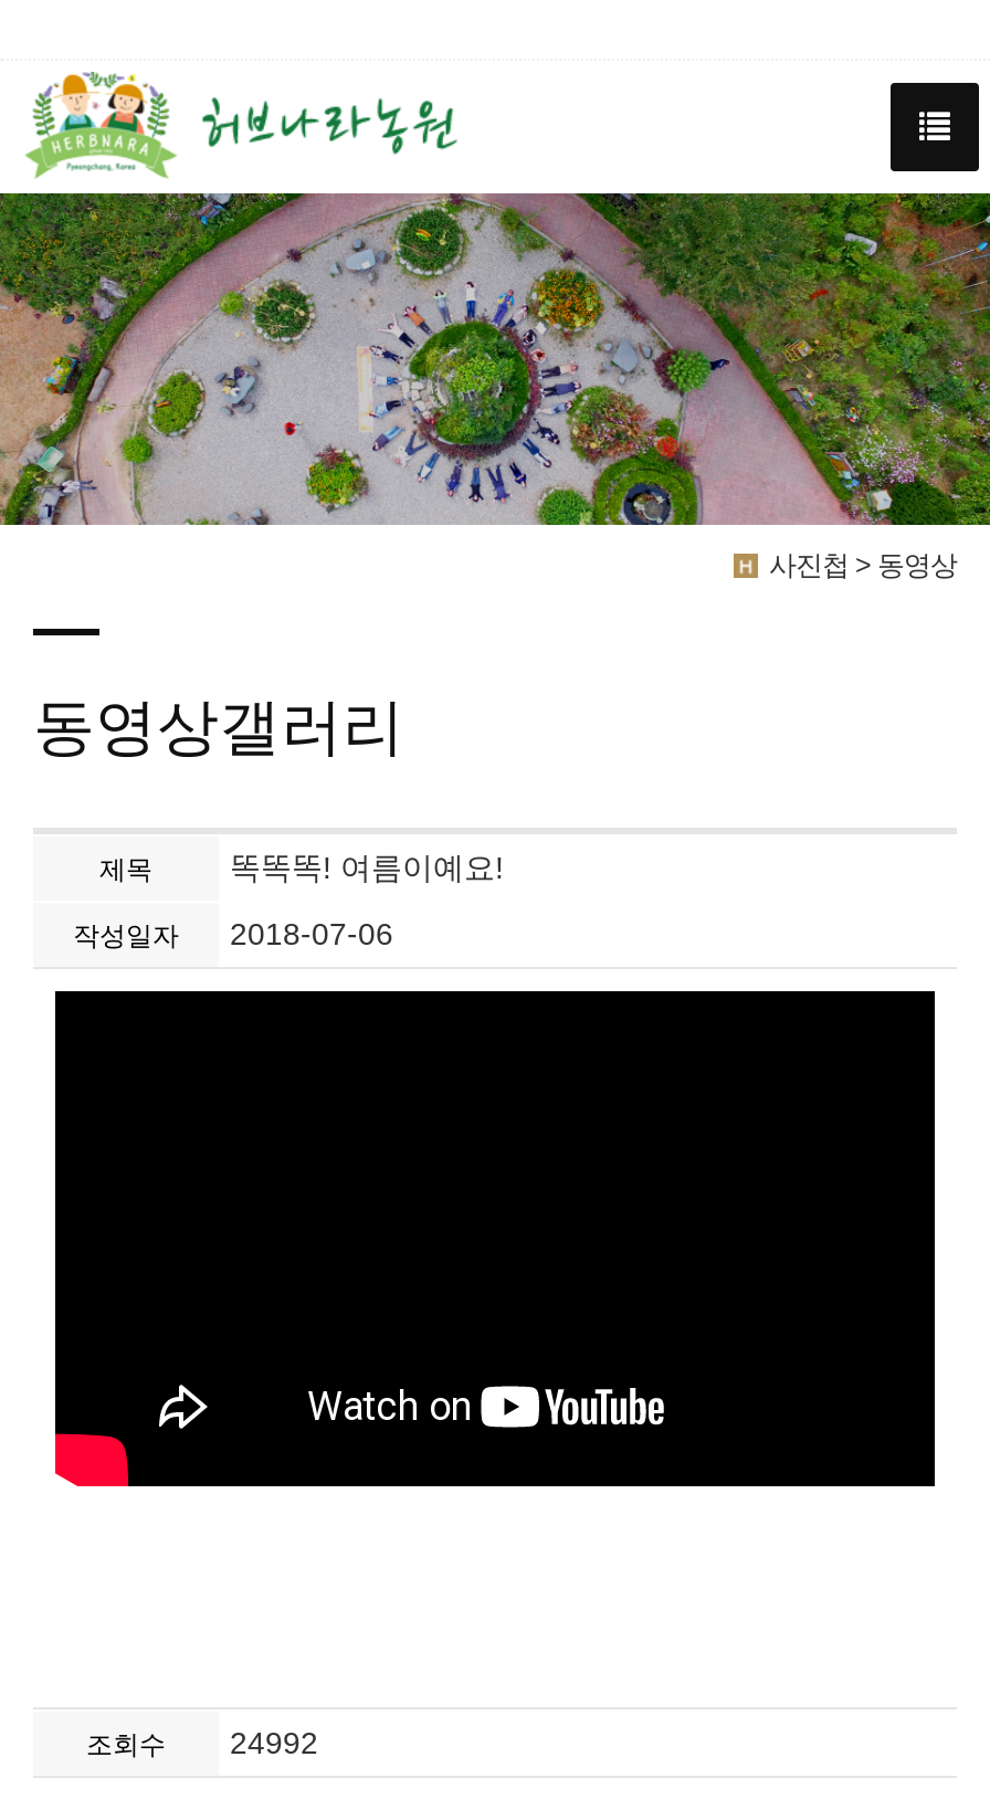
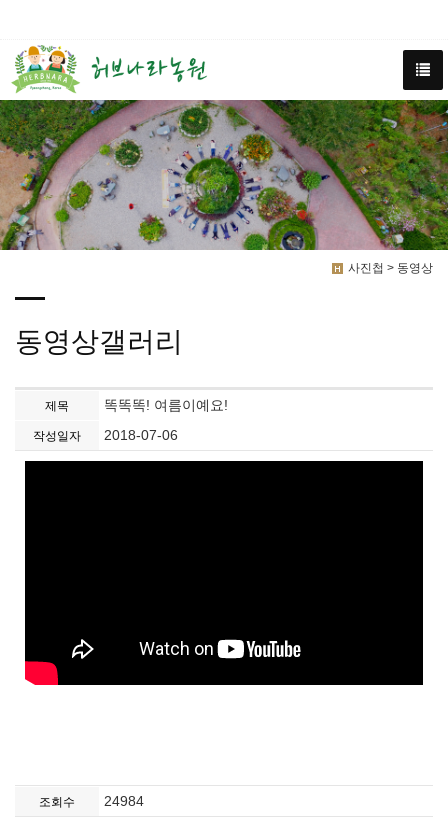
- 24992
+ 24984
